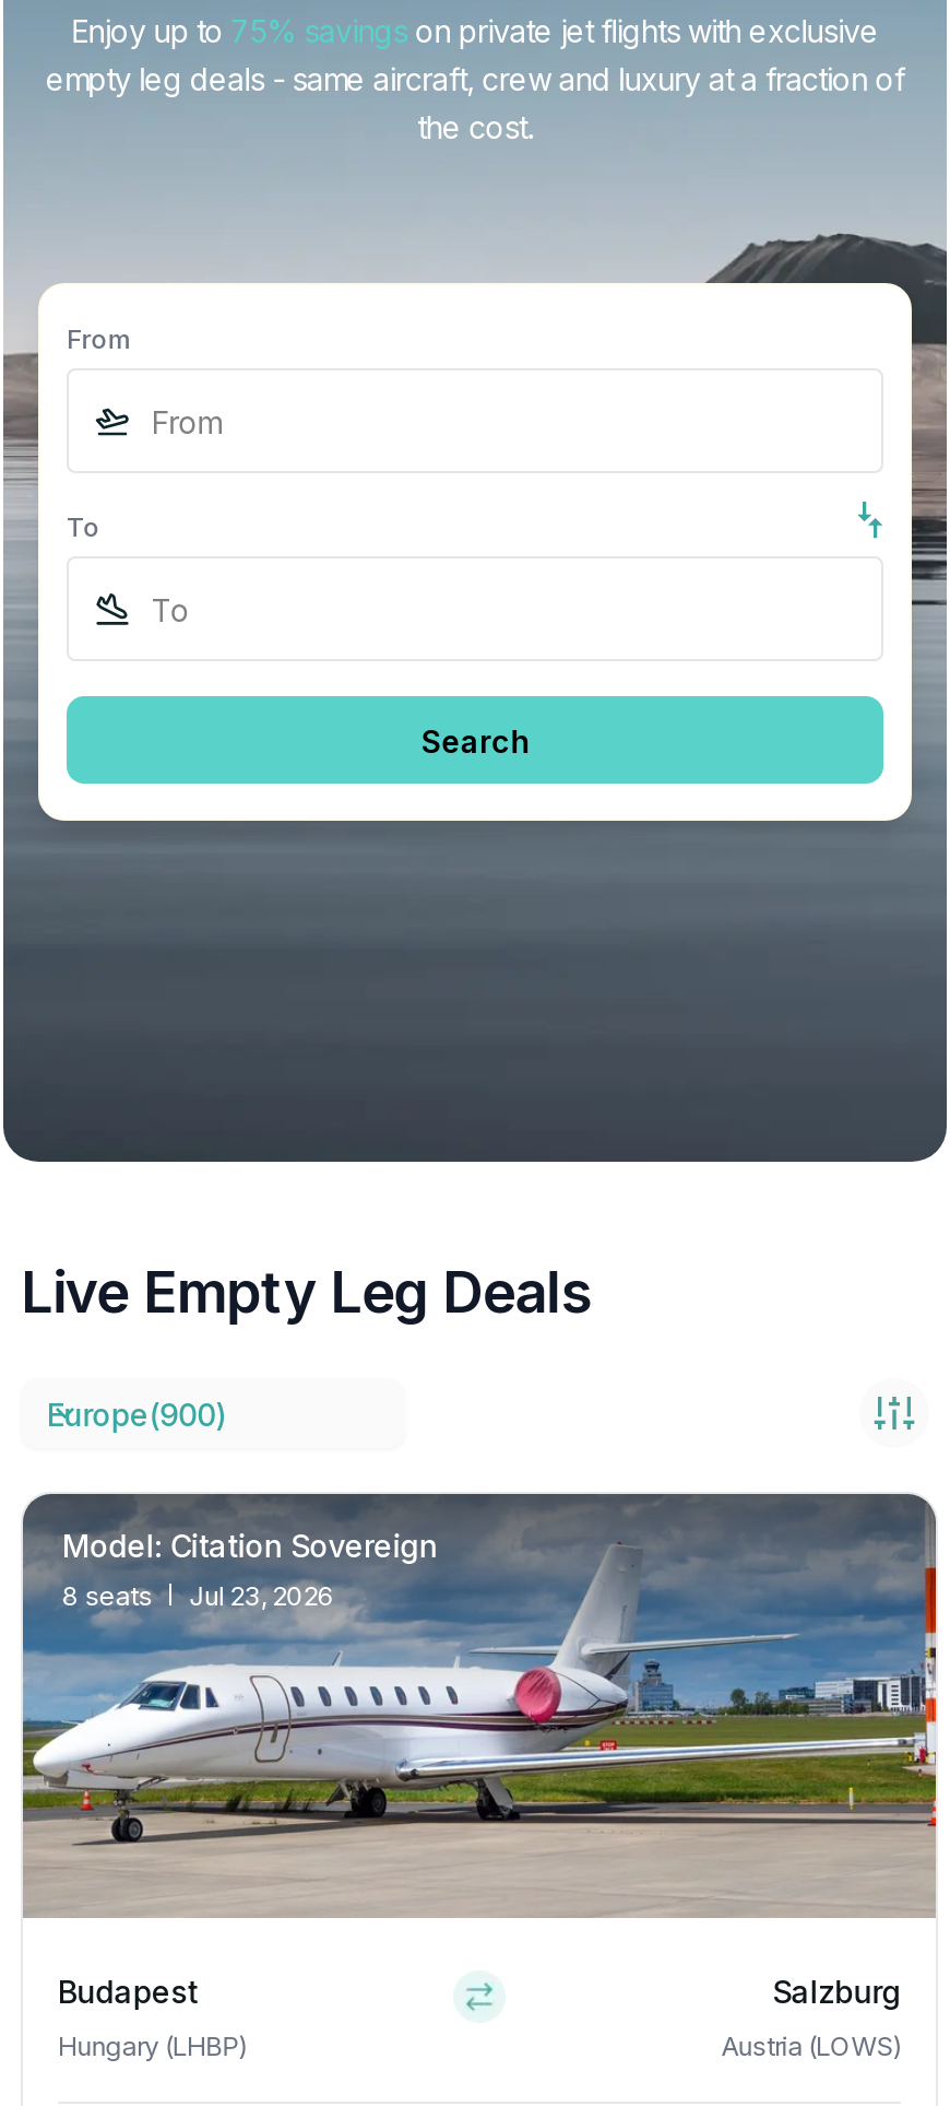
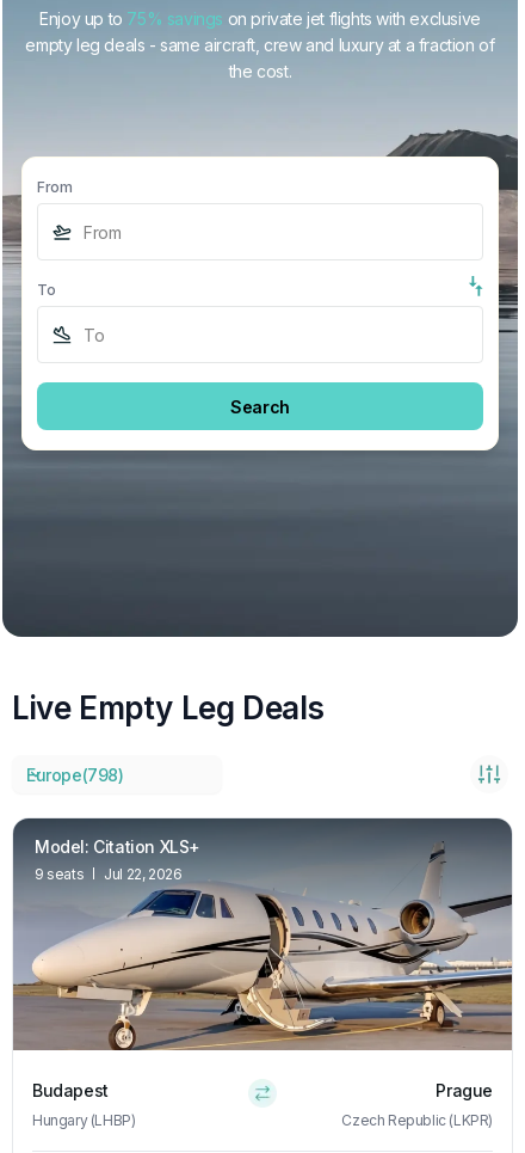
- Europe(900)
+ Europe(798)

- [image]
- Model: Citation Sovereign
- 8 seats
- Jul 23, 2026
+ [image]
+ Model: Citation XLS+
+ 9 seats
+ Jul 22, 2026

- Salzburg
+ Prague

- Austria (LOWS)
+ Czech Republic (LKPR)
